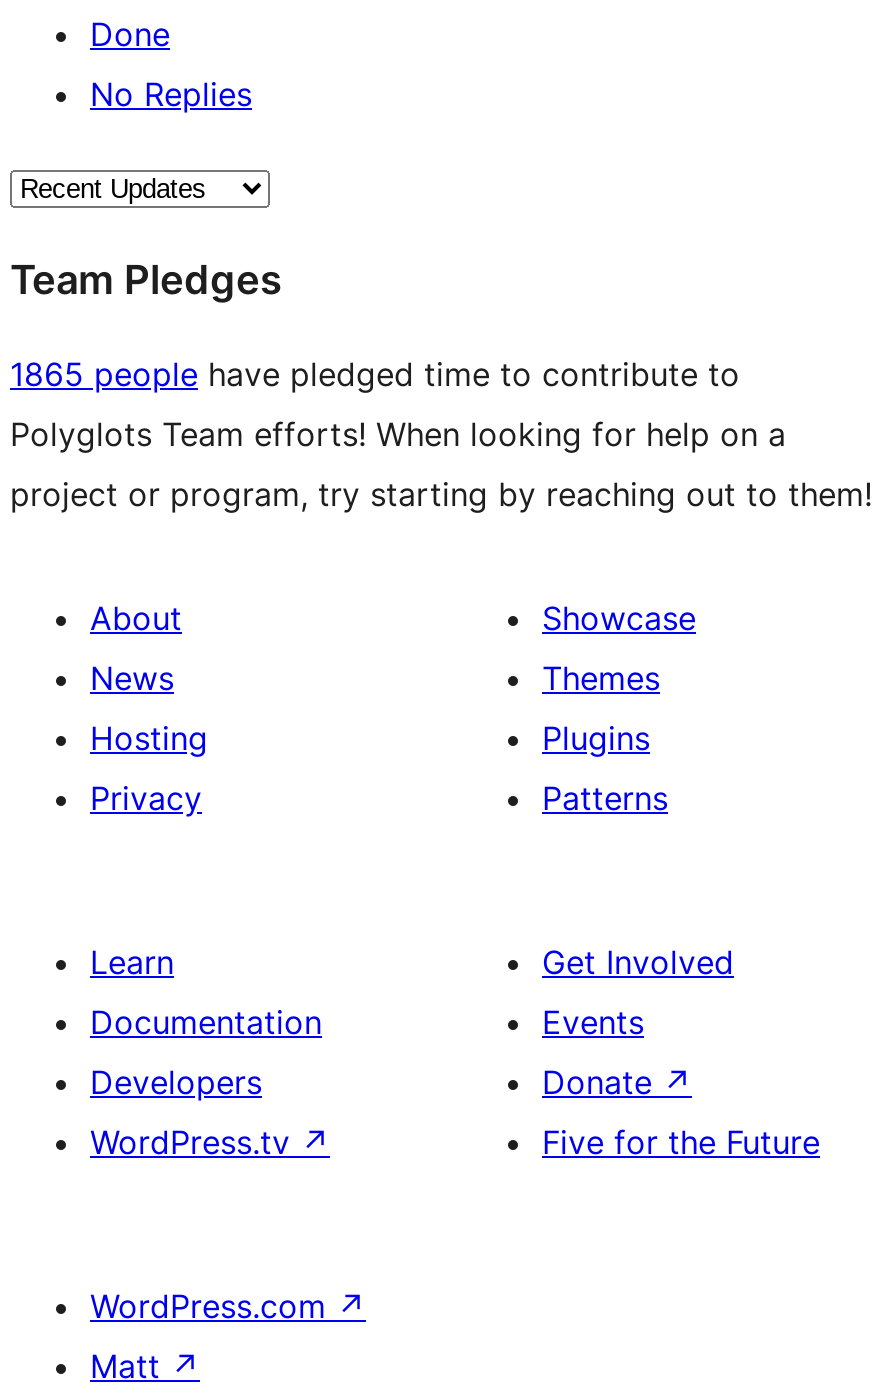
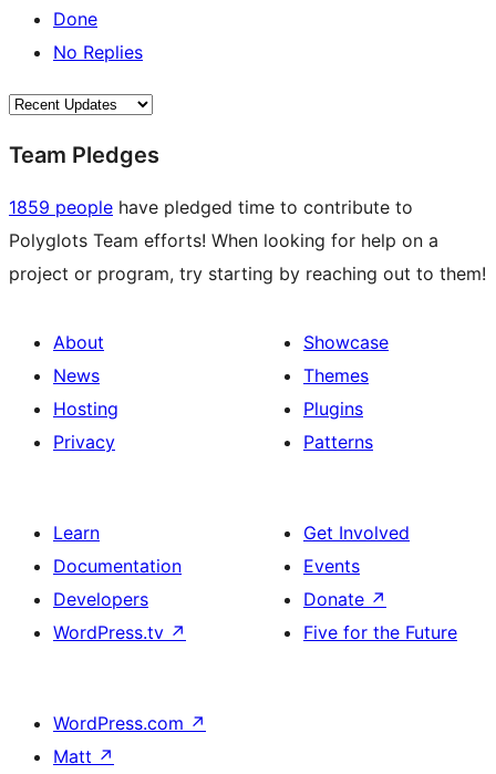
- 1865 people have pledged time to contribute to
+ 1859 people have pledged time to contribute to
